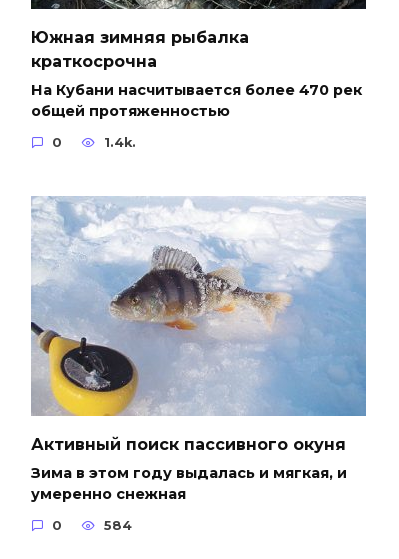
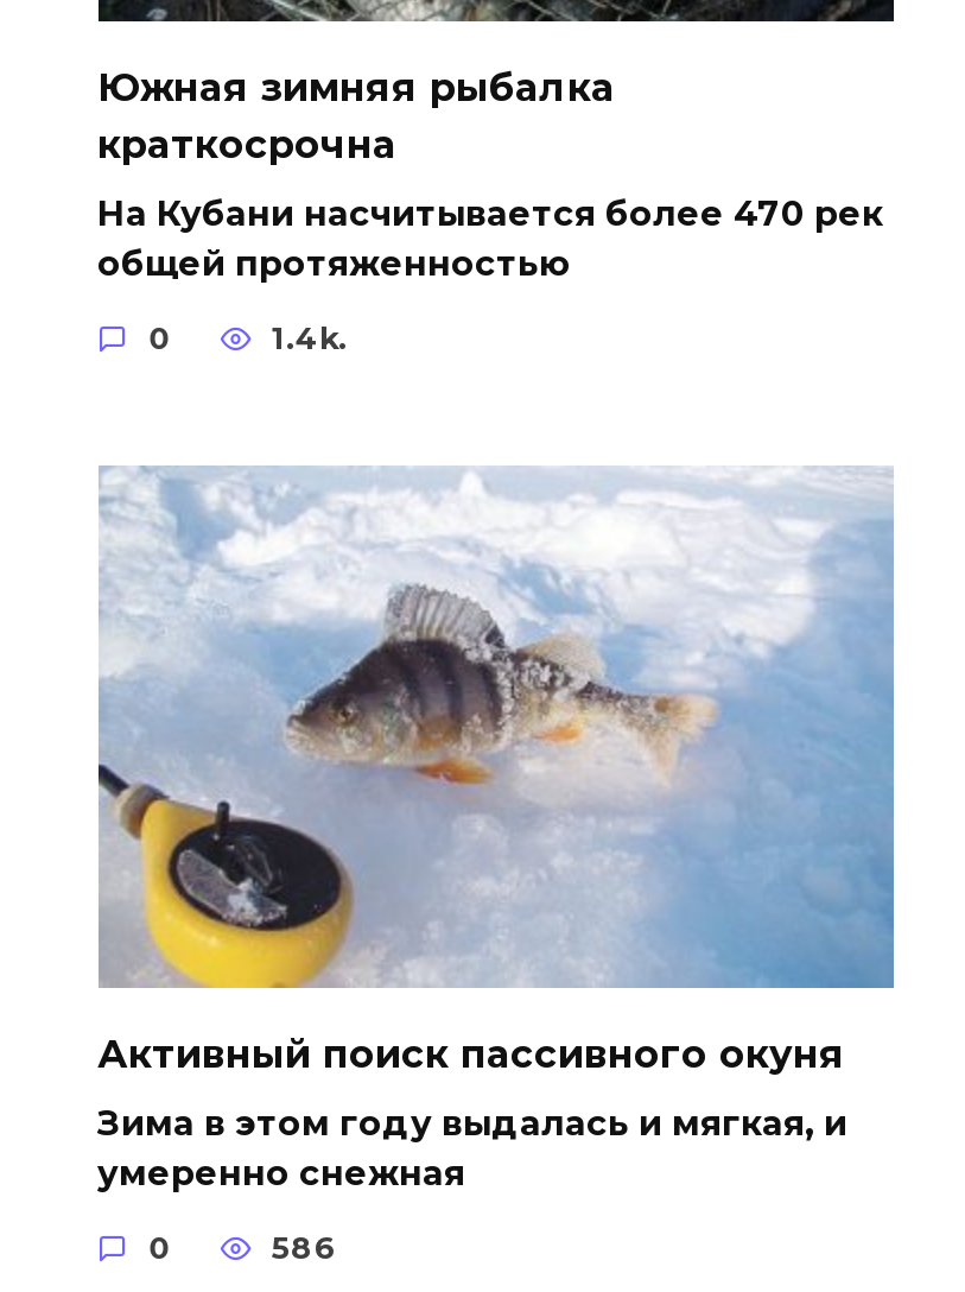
- 584
+ 586
